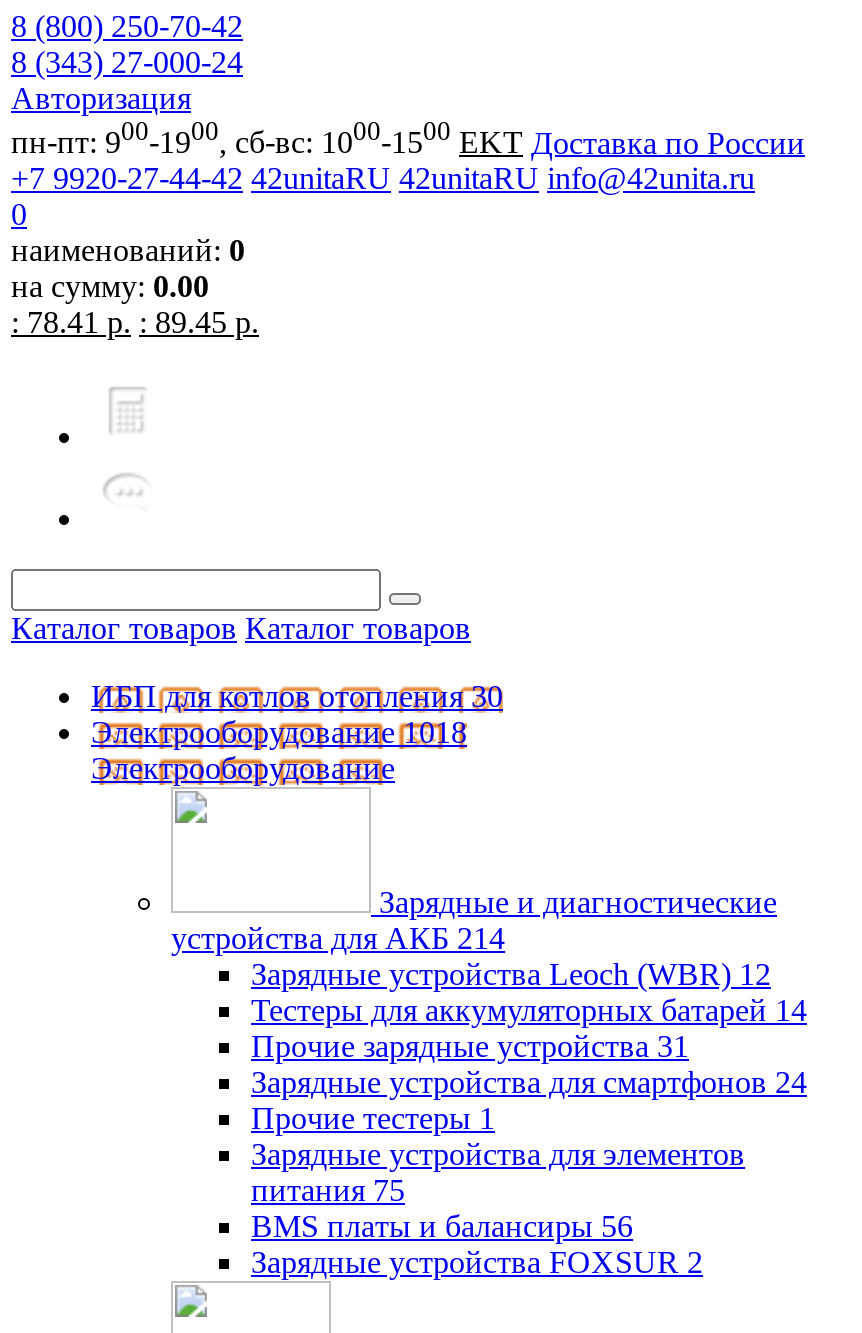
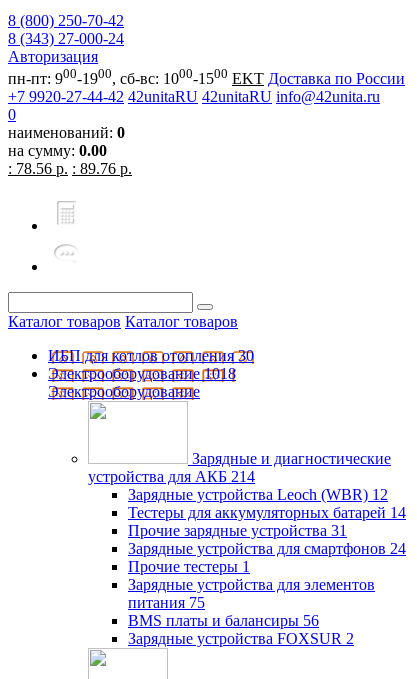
- : 78.41 р. : 89.45 р.
+ : 78.56 р. : 89.76 р.
